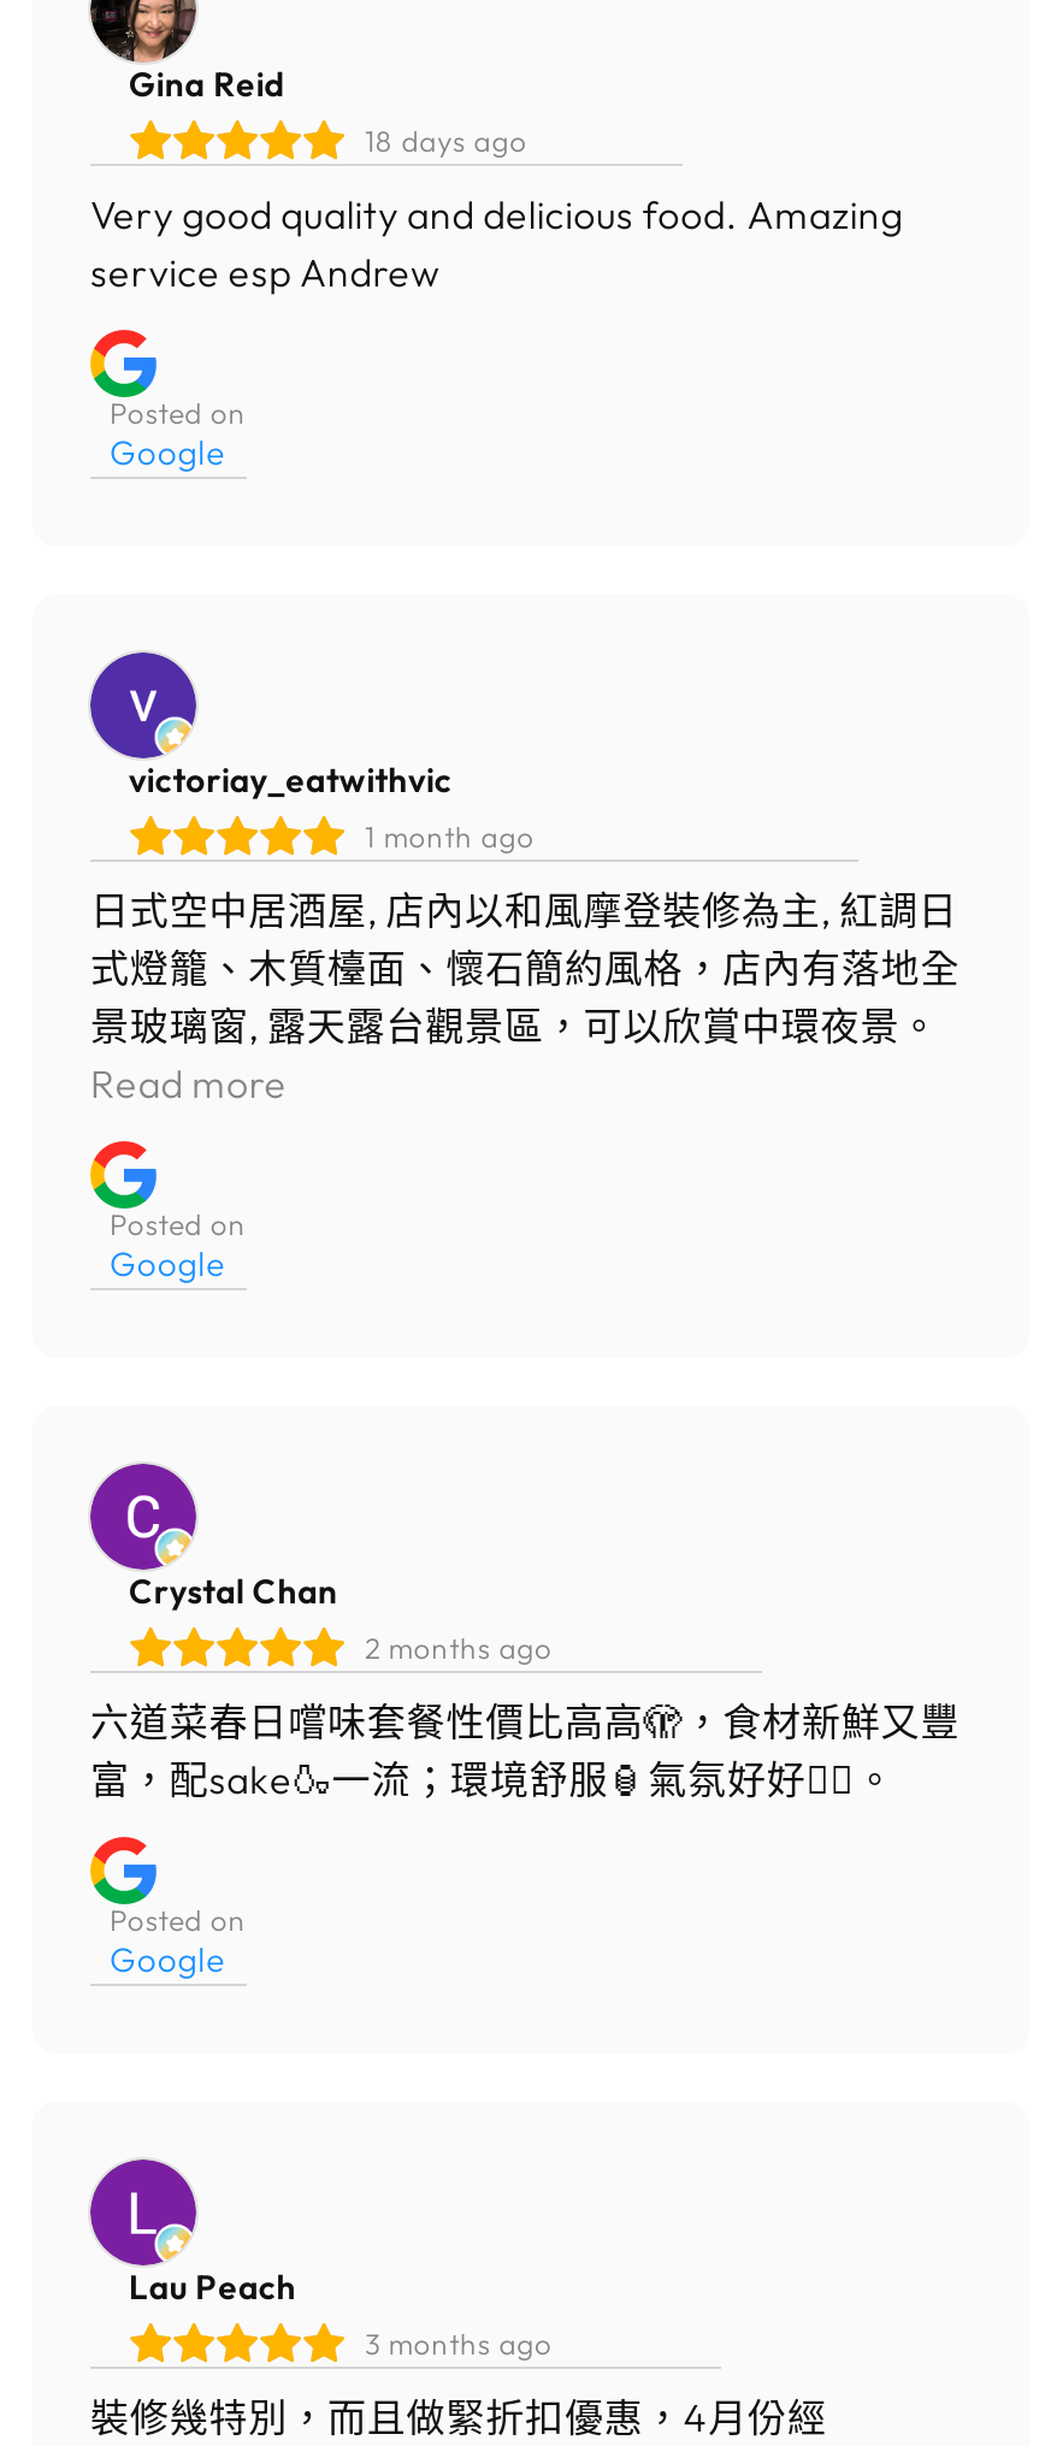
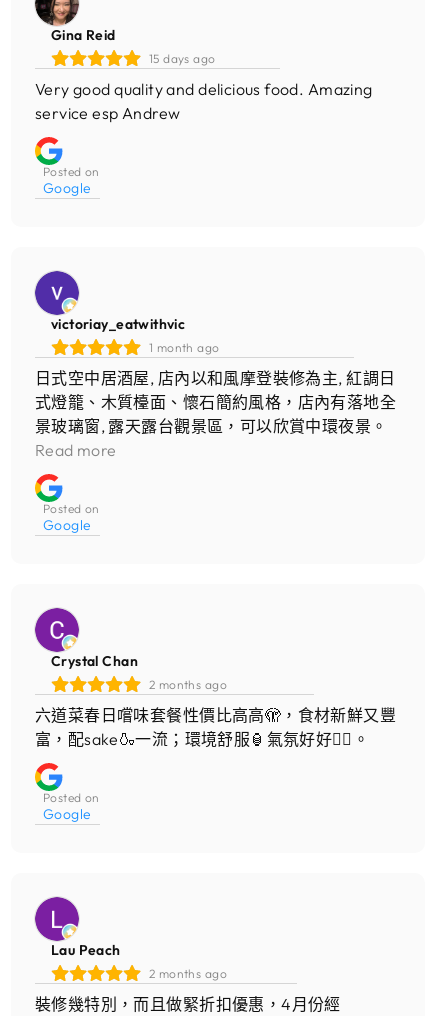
- 18 days ago
+ 15 days ago

- 3 months ago
+ 2 months ago
